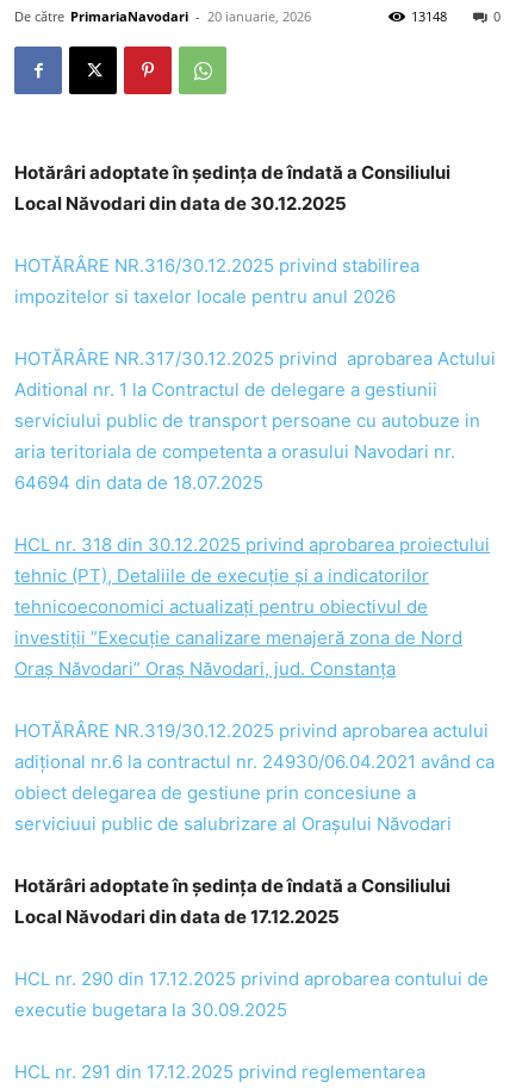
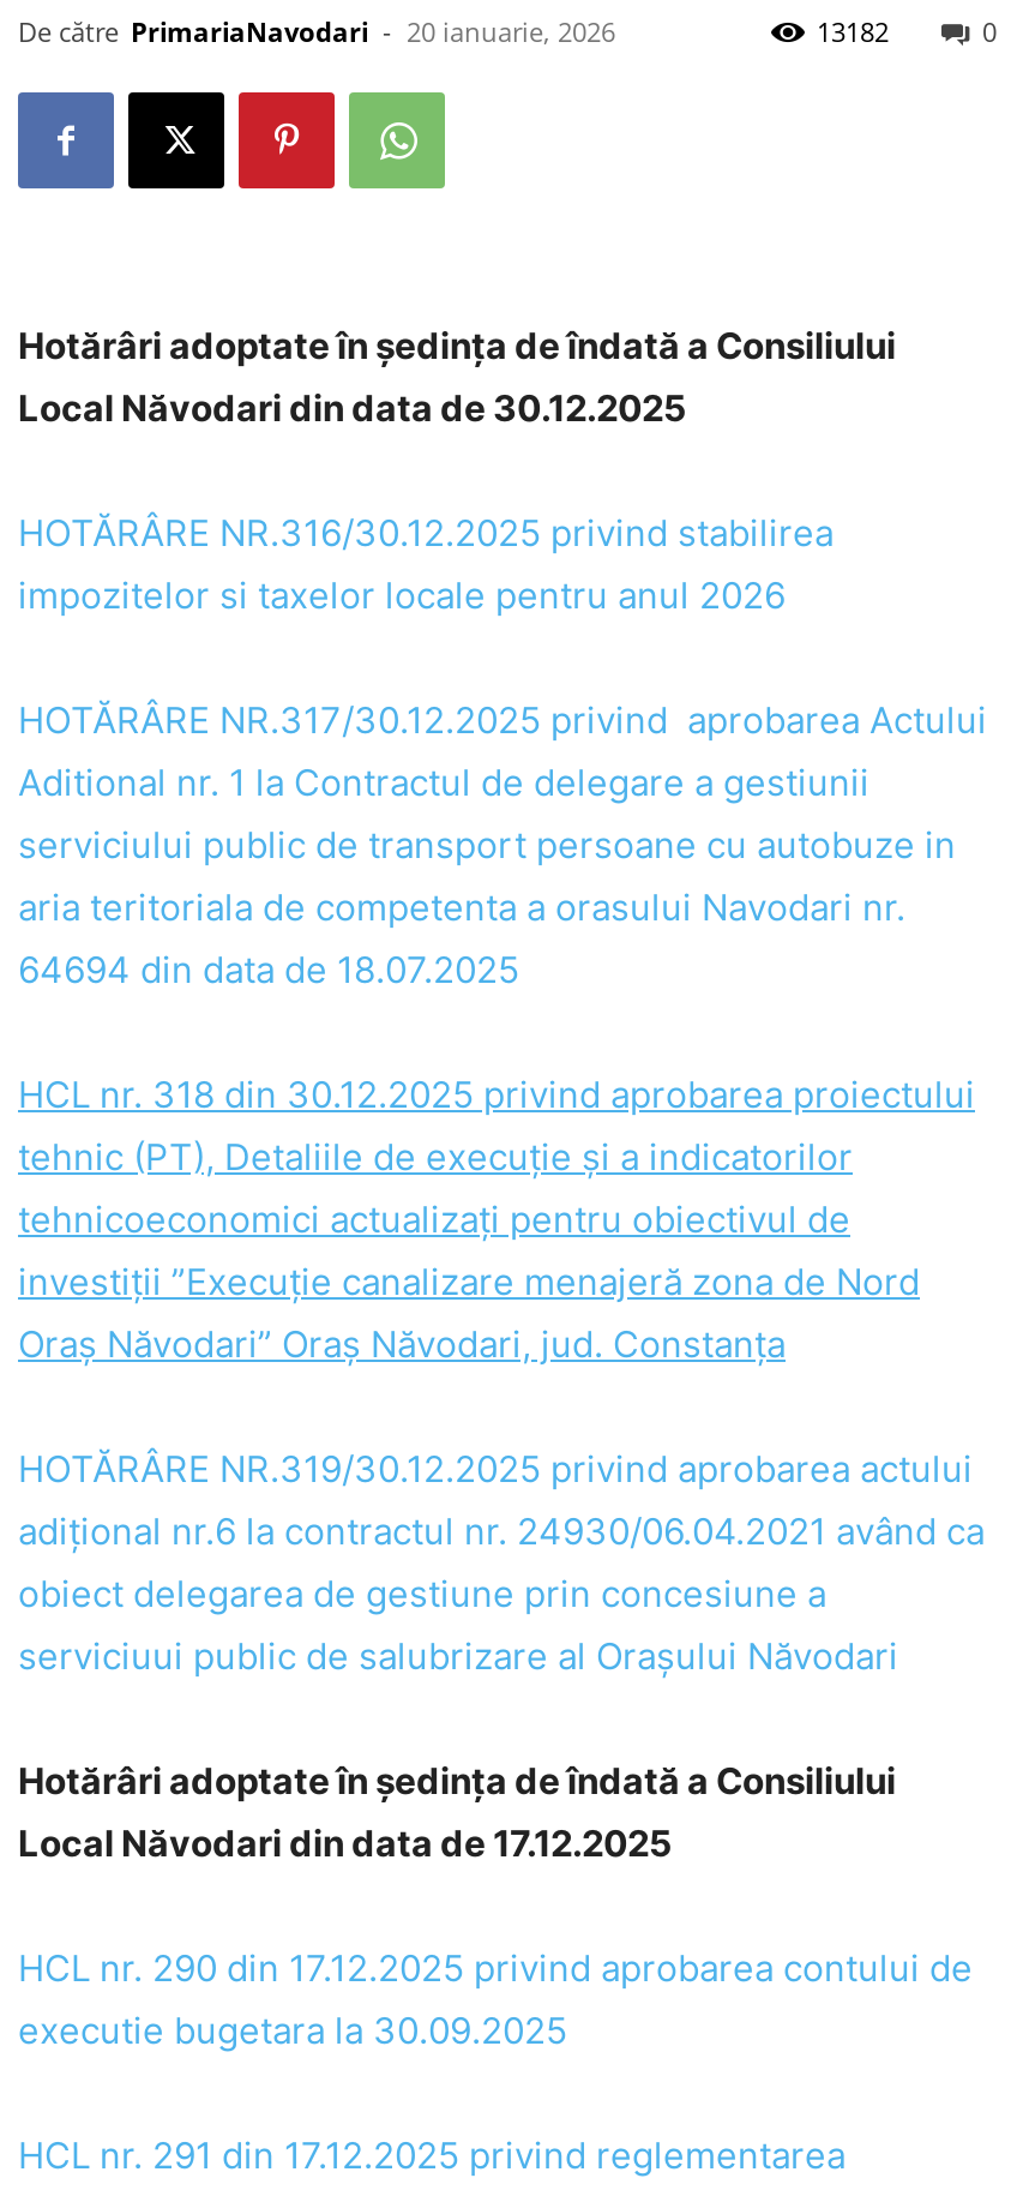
- 13148
+ 13182
